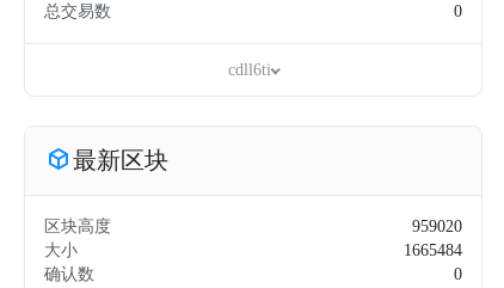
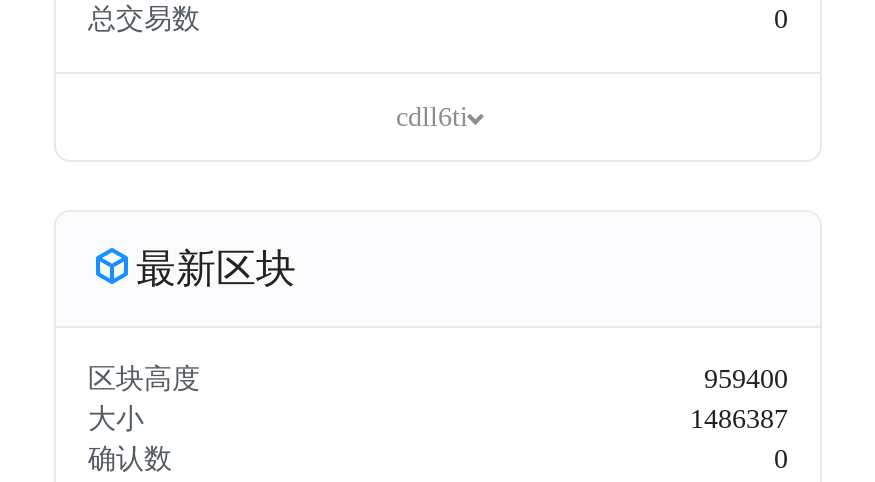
- 959020
+ 959400

- 1665484
+ 1486387
